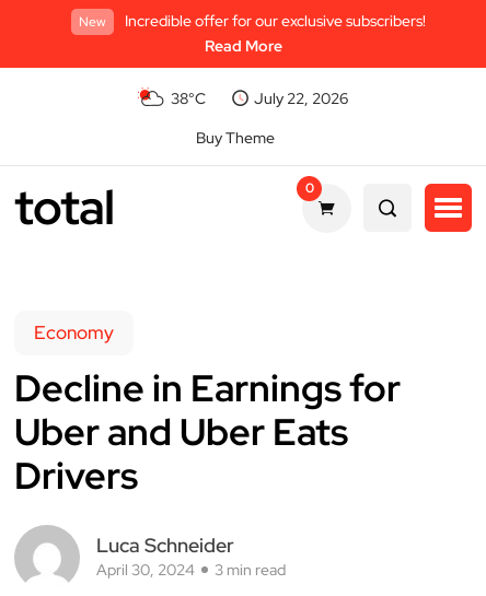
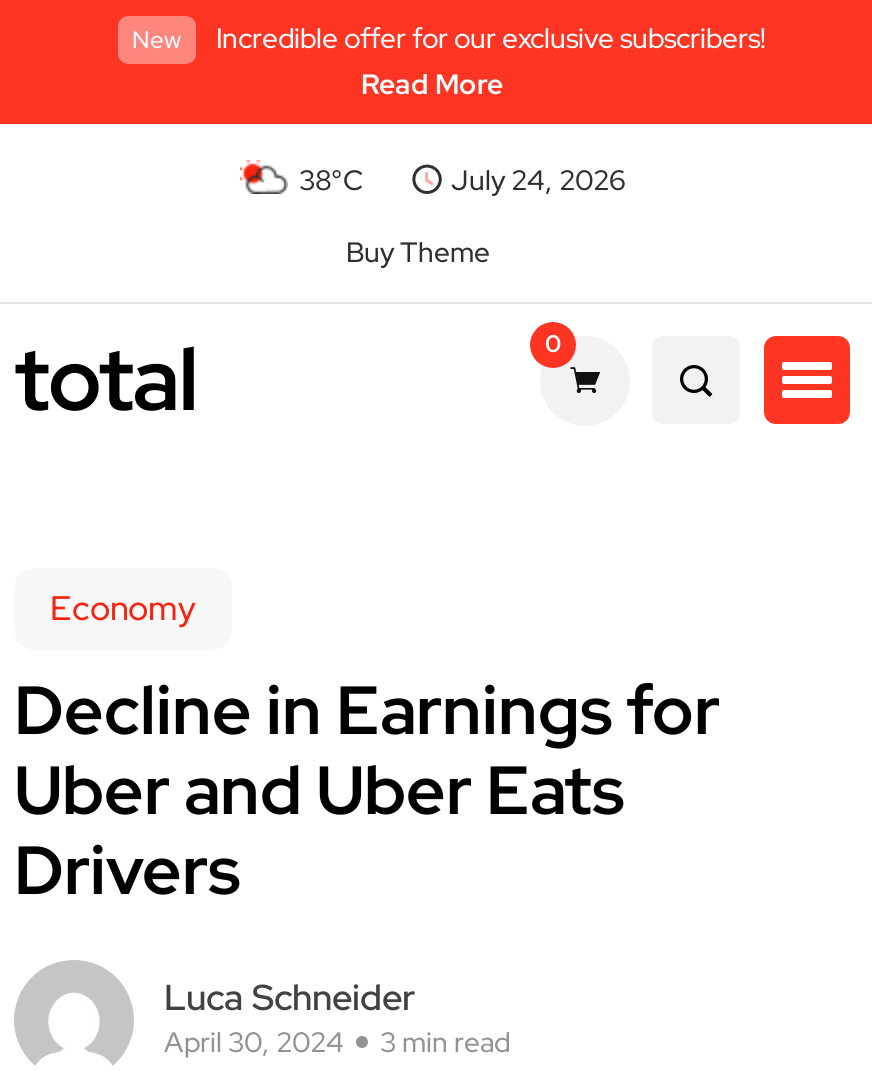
- July 22, 2026
+ July 24, 2026
